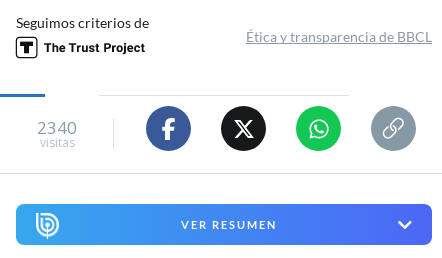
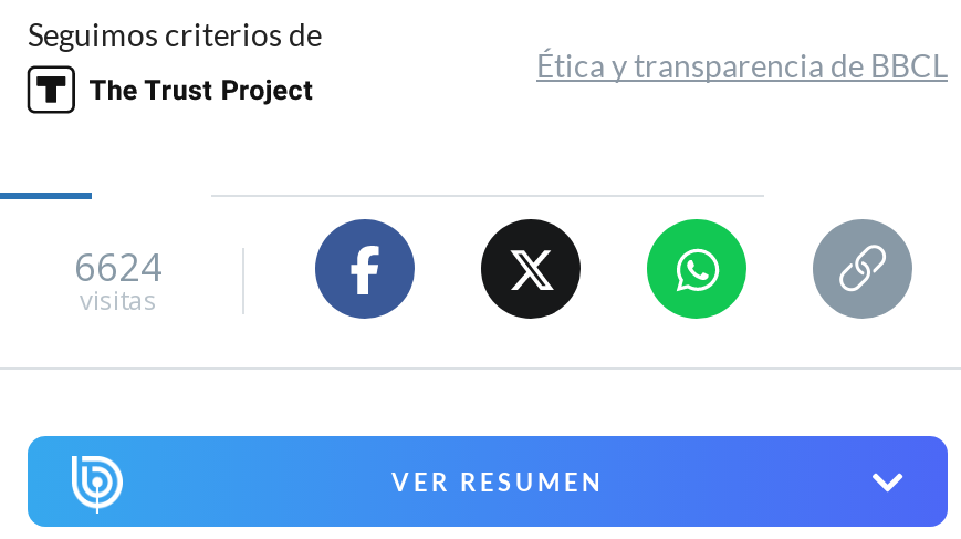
- 2340
+ 6624
